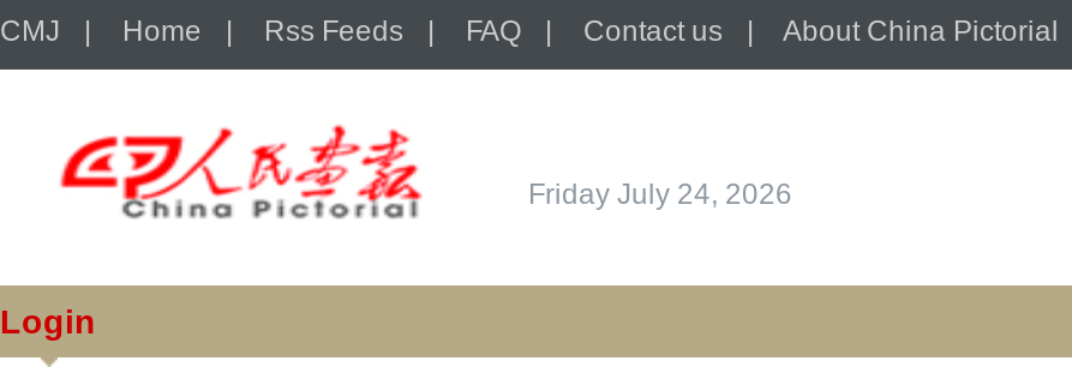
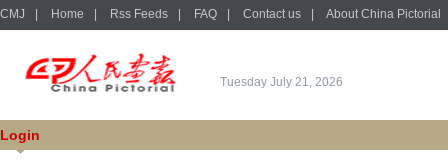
- Friday July 24, 2026
+ Tuesday July 21, 2026
